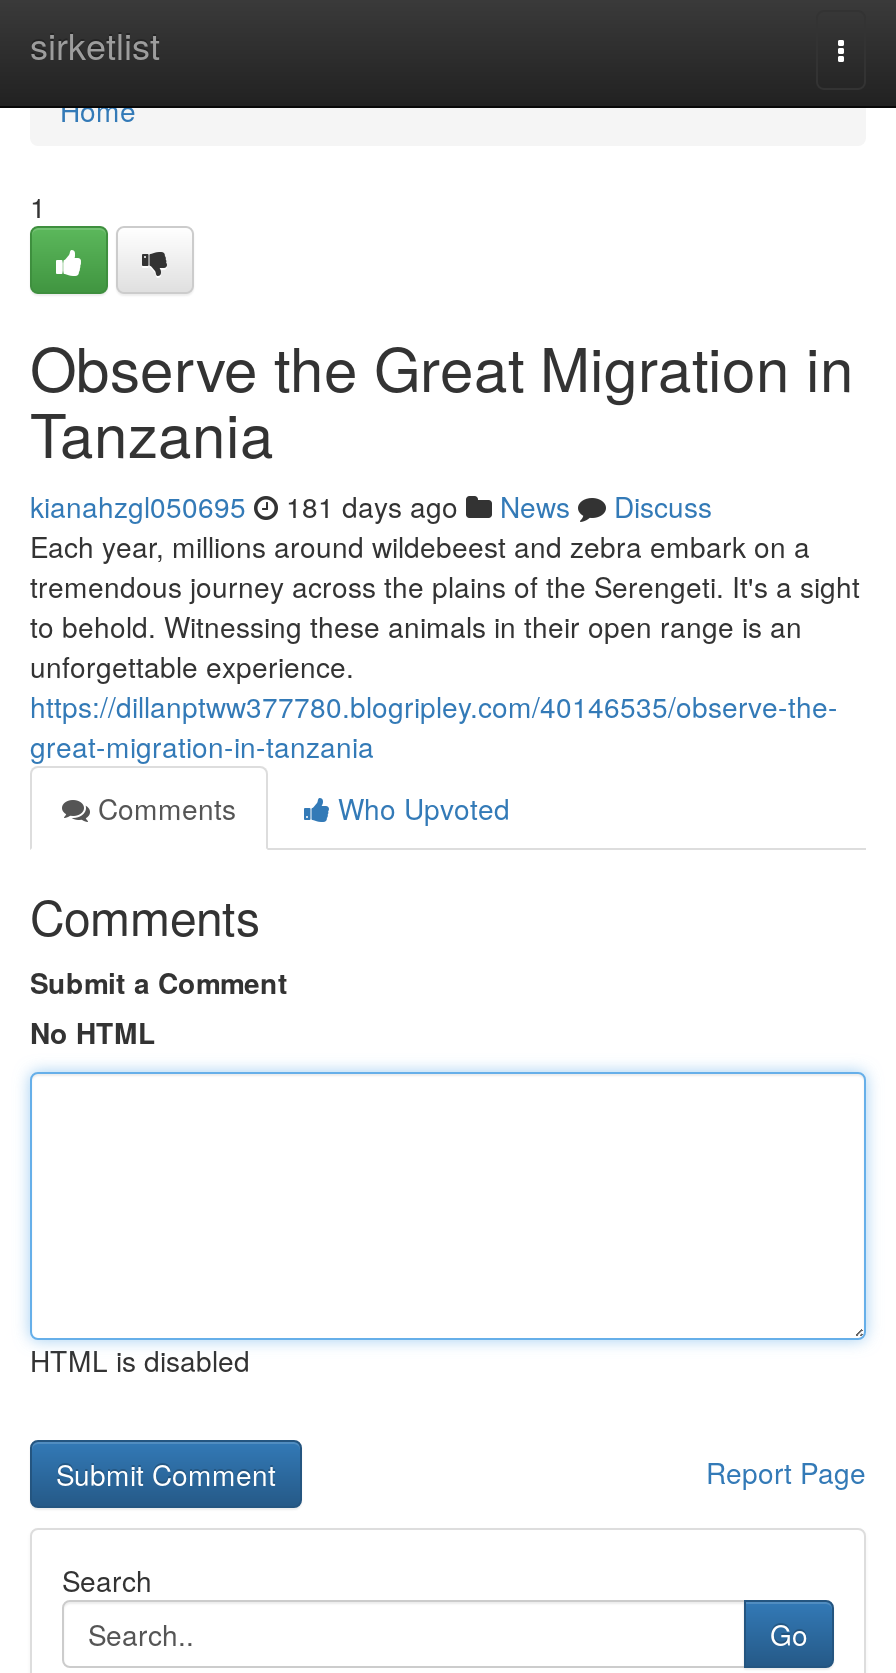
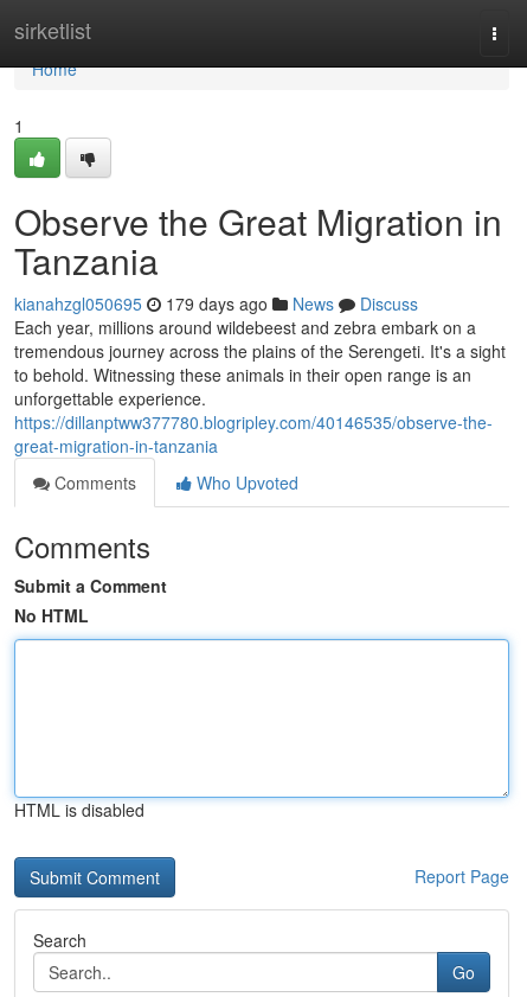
- kianahzgl050695 181 days ago News Discuss
+ kianahzgl050695 179 days ago News Discuss
